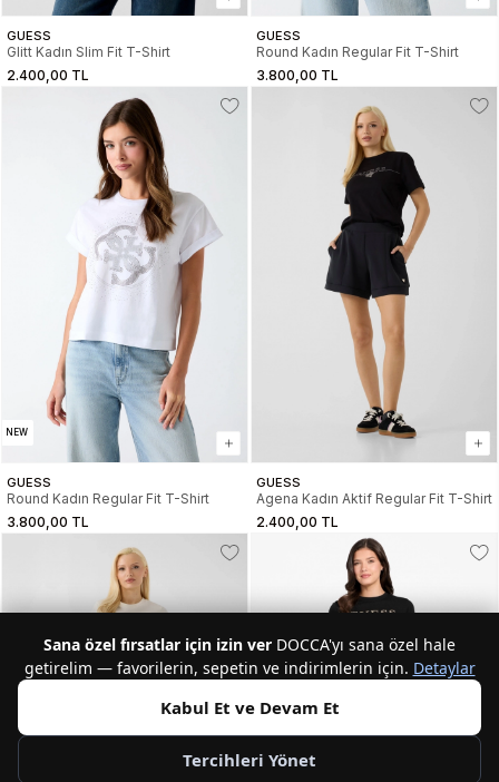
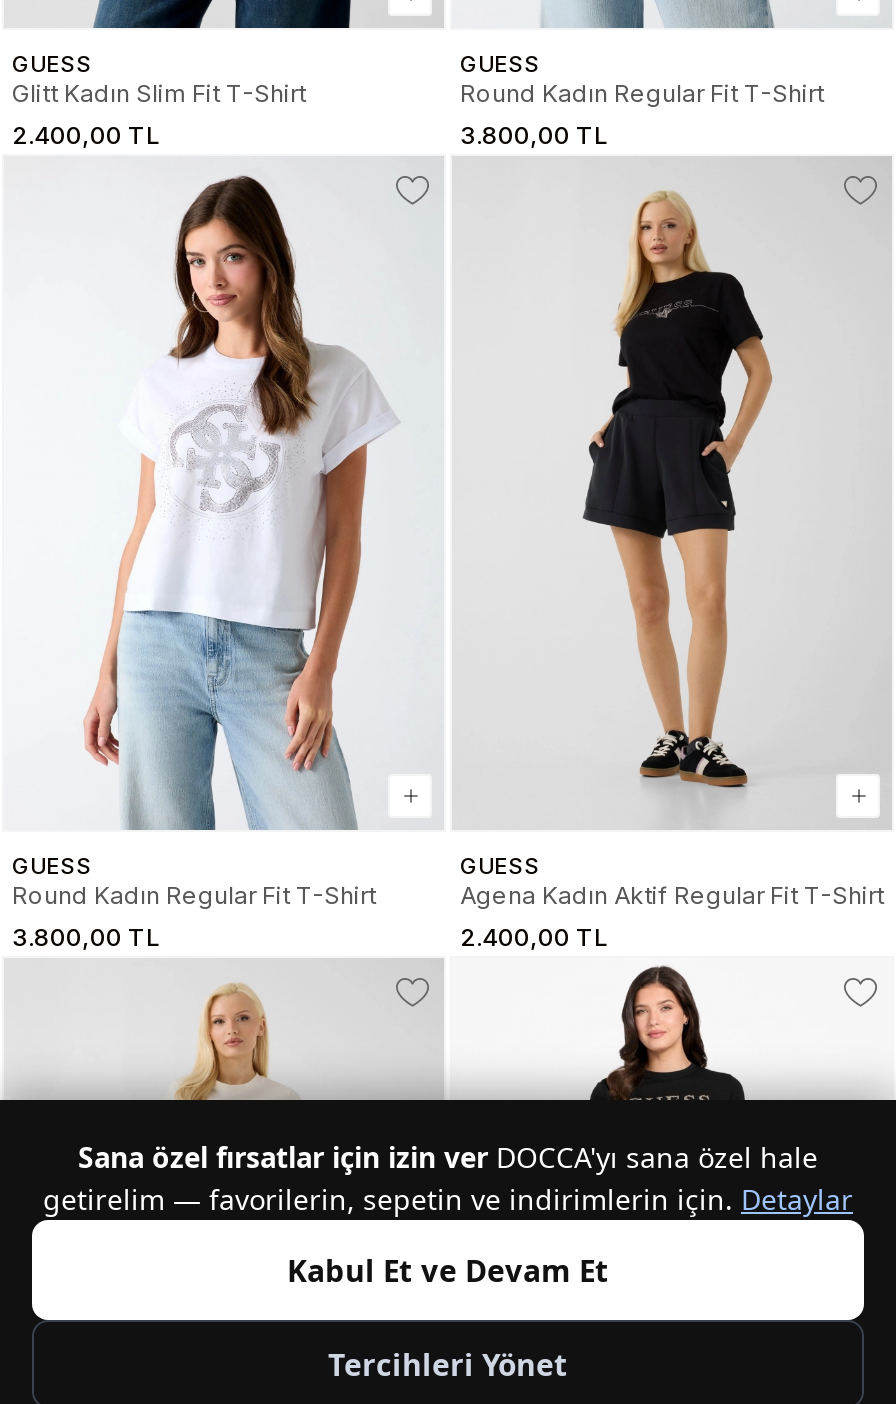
- NEW
